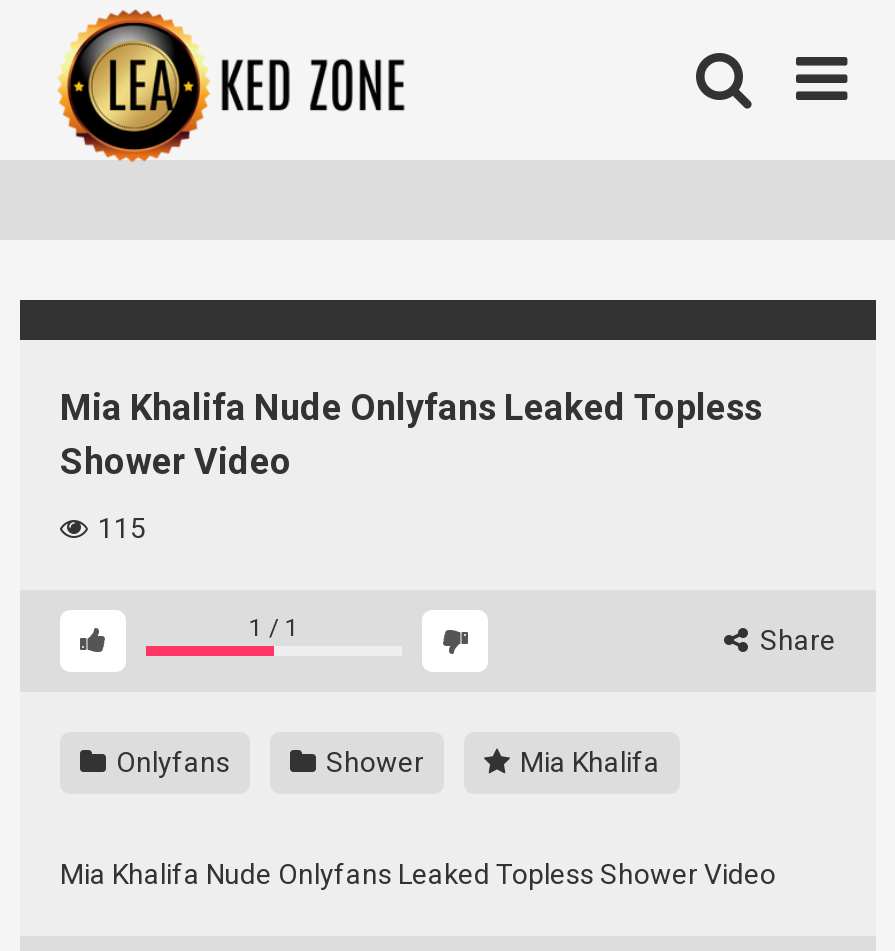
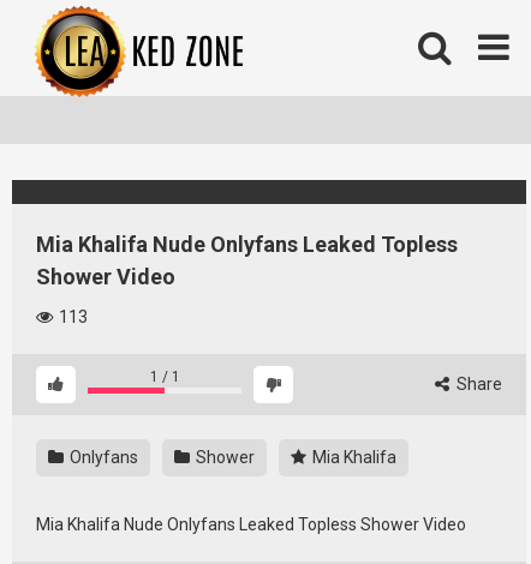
- 115
+ 113
